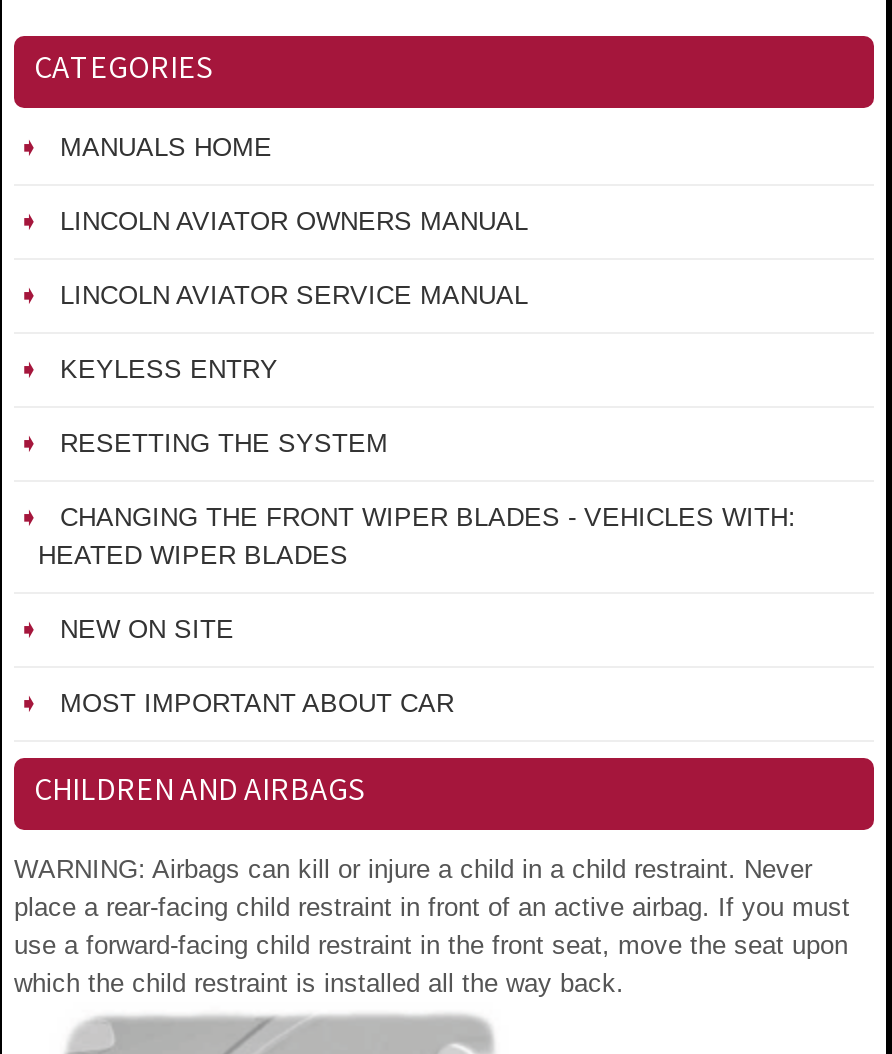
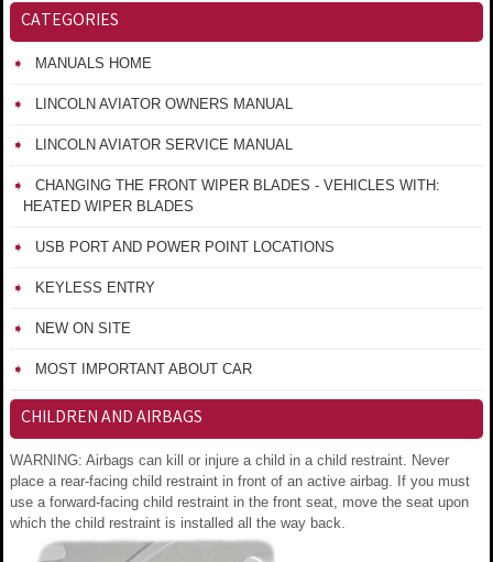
moved down: KEYLESS ENTRY

- RESETTING THE SYSTEM

moved up: CHANGING THE FRONT WIPER BLADES - VEHICLES WITH: | HEATED WIPER BLADES

+ USB PORT AND POWER POINT LOCATIONS
